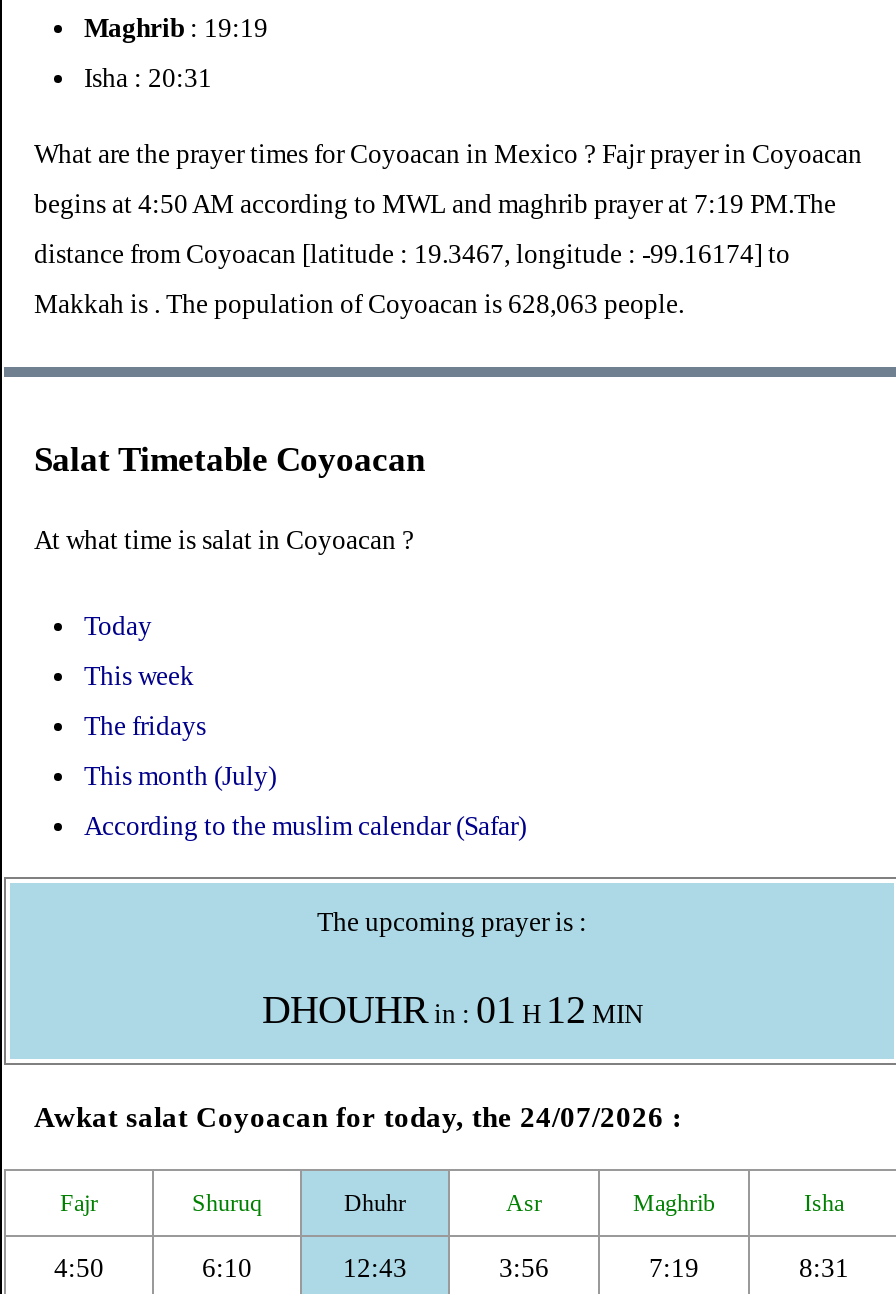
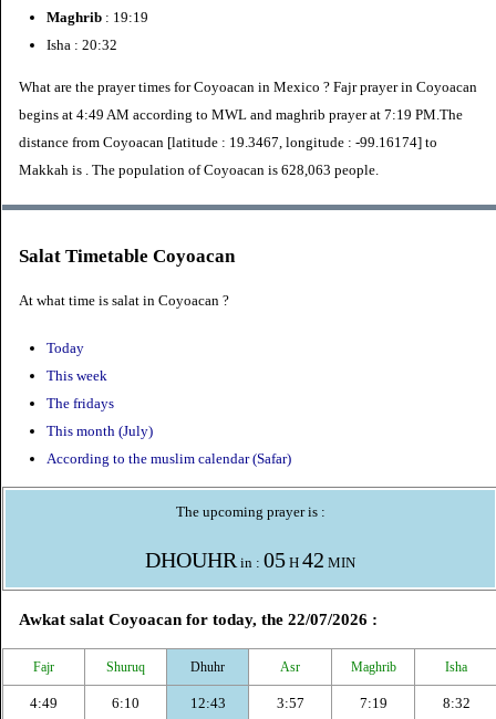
- Isha : 20:31
+ Isha : 20:32

- begins at 4:50 AM according to MWL and maghrib prayer at 7:19 PM.The
+ begins at 4:49 AM according to MWL and maghrib prayer at 7:19 PM.The

- DHOUHR in : 01 H 12 MIN
+ DHOUHR in : 05 H 42 MIN

- Awkat salat Coyoacan for today, the 24/07/2026 :
+ Awkat salat Coyoacan for today, the 22/07/2026 :

- 4:50
+ 4:49

- 3:56
+ 3:57

- 8:31
+ 8:32
